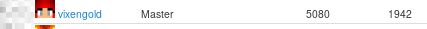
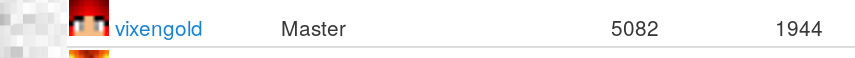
- 5080
+ 5082

- 1942
+ 1944
